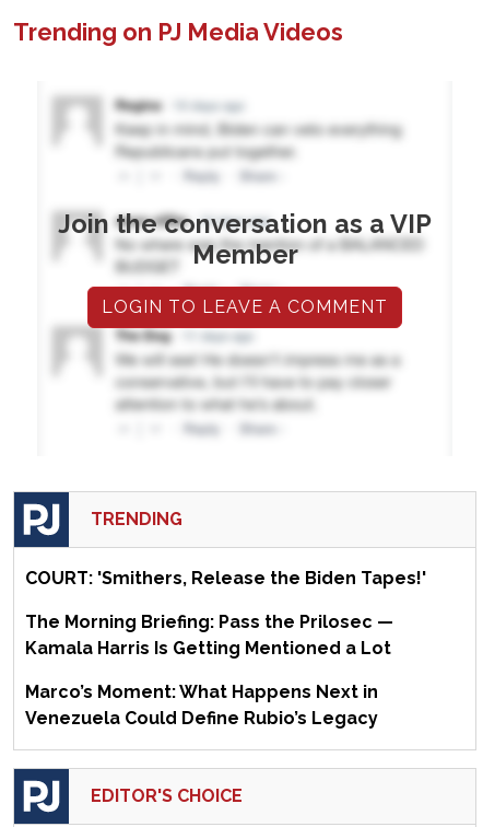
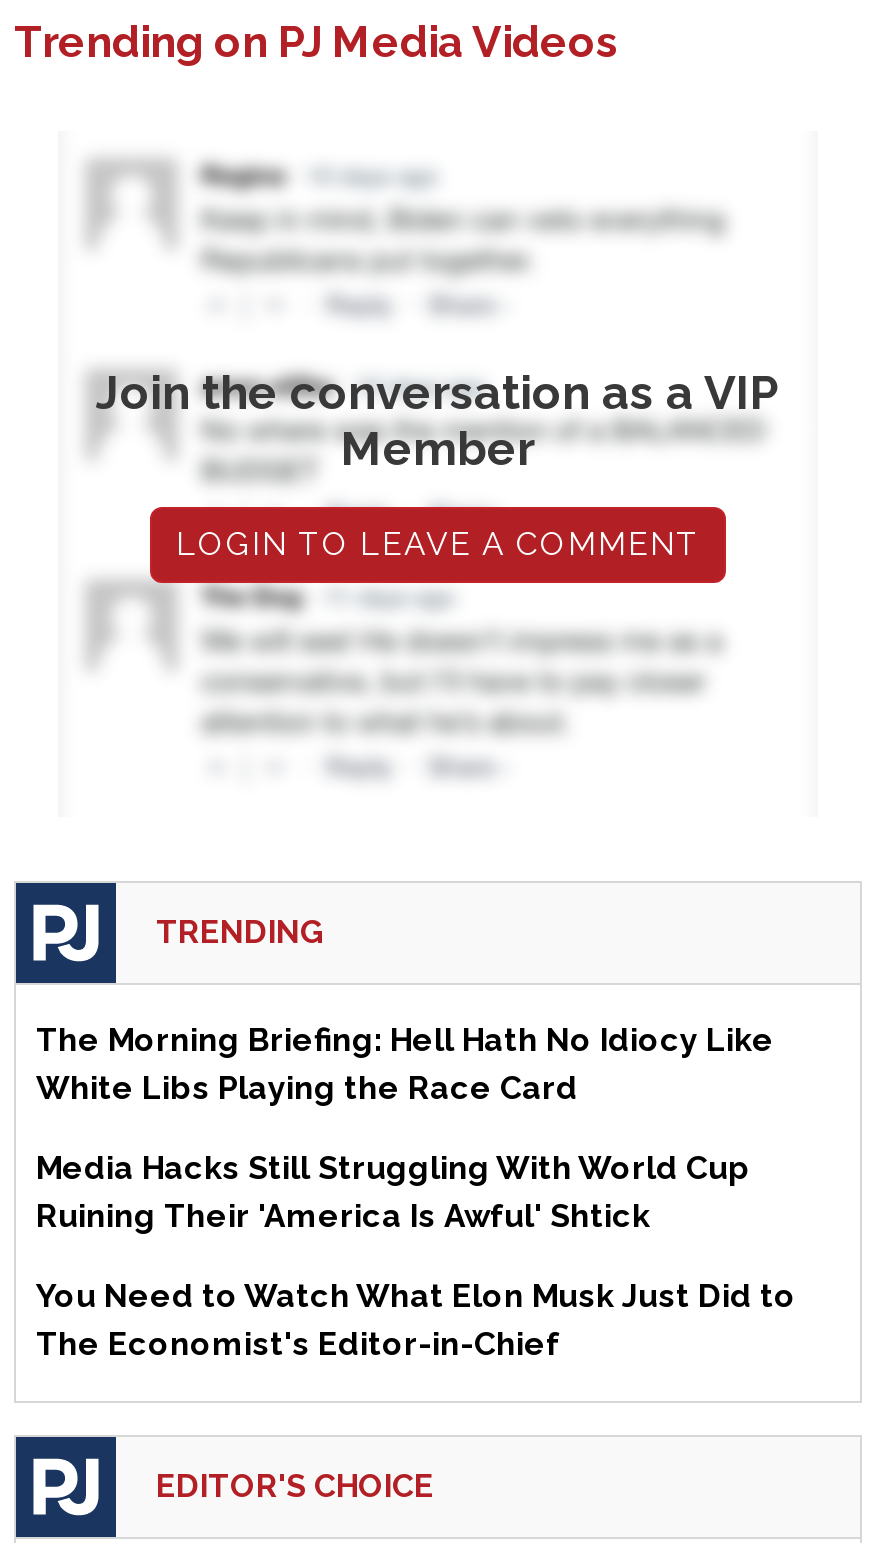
- COURT: 'Smithers, Release the Biden Tapes!'
+ The Morning Briefing: Hell Hath No Idiocy Like
+ White Libs Playing the Race Card

- The Morning Briefing: Pass the Prilosec —
- Kamala Harris Is Getting Mentioned a Lot
+ Media Hacks Still Struggling With World Cup
+ Ruining Their 'America Is Awful' Shtick

- Marco’s Moment: What Happens Next in
- Venezuela Could Define Rubio’s Legacy
+ You Need to Watch What Elon Musk Just Did to
+ The Economist's Editor-in-Chief
